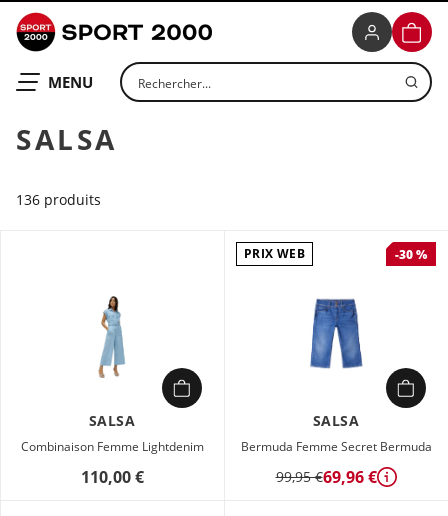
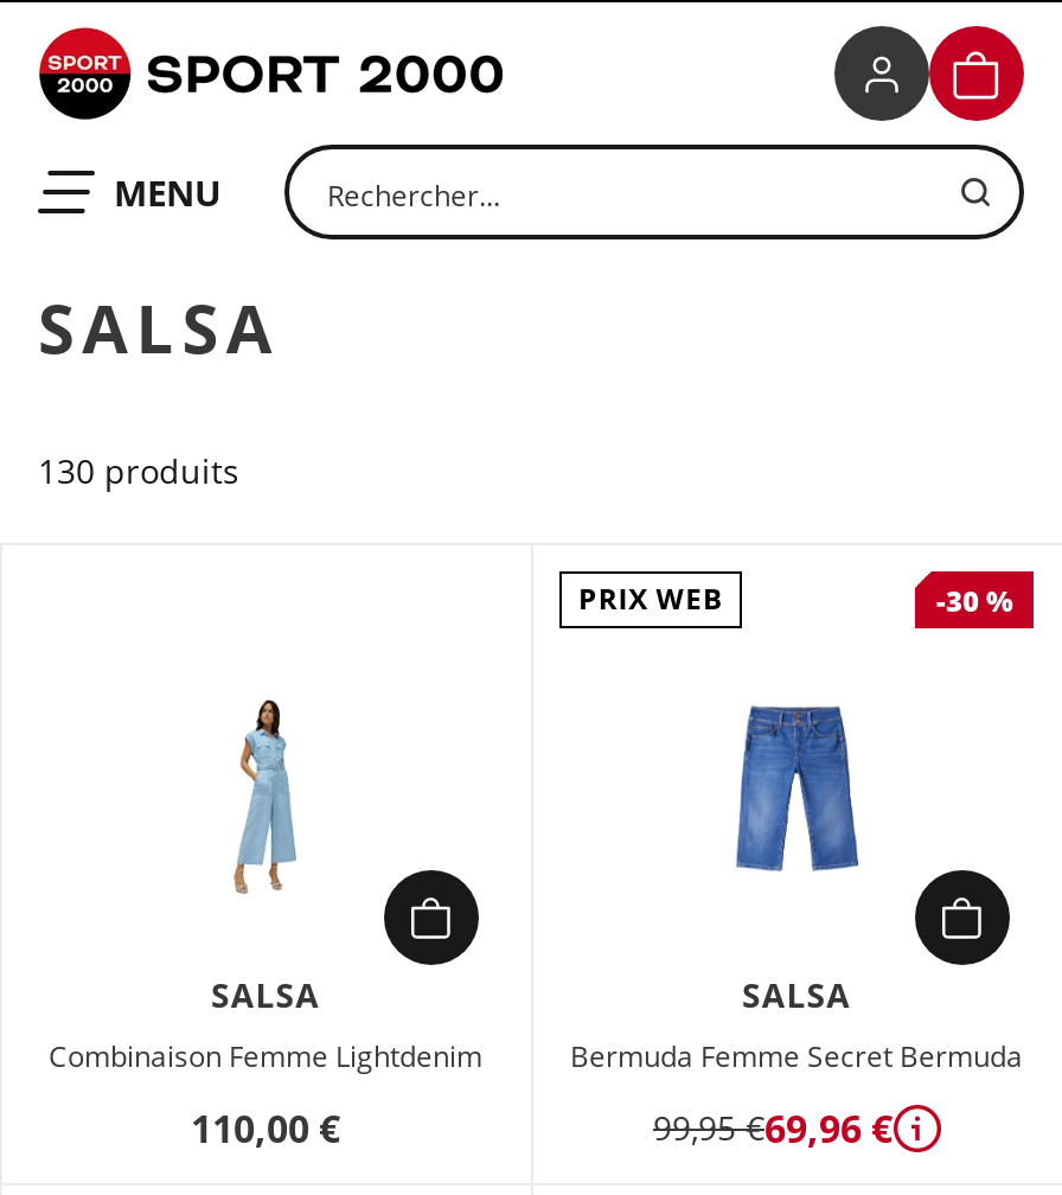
- 136 produits
+ 130 produits
